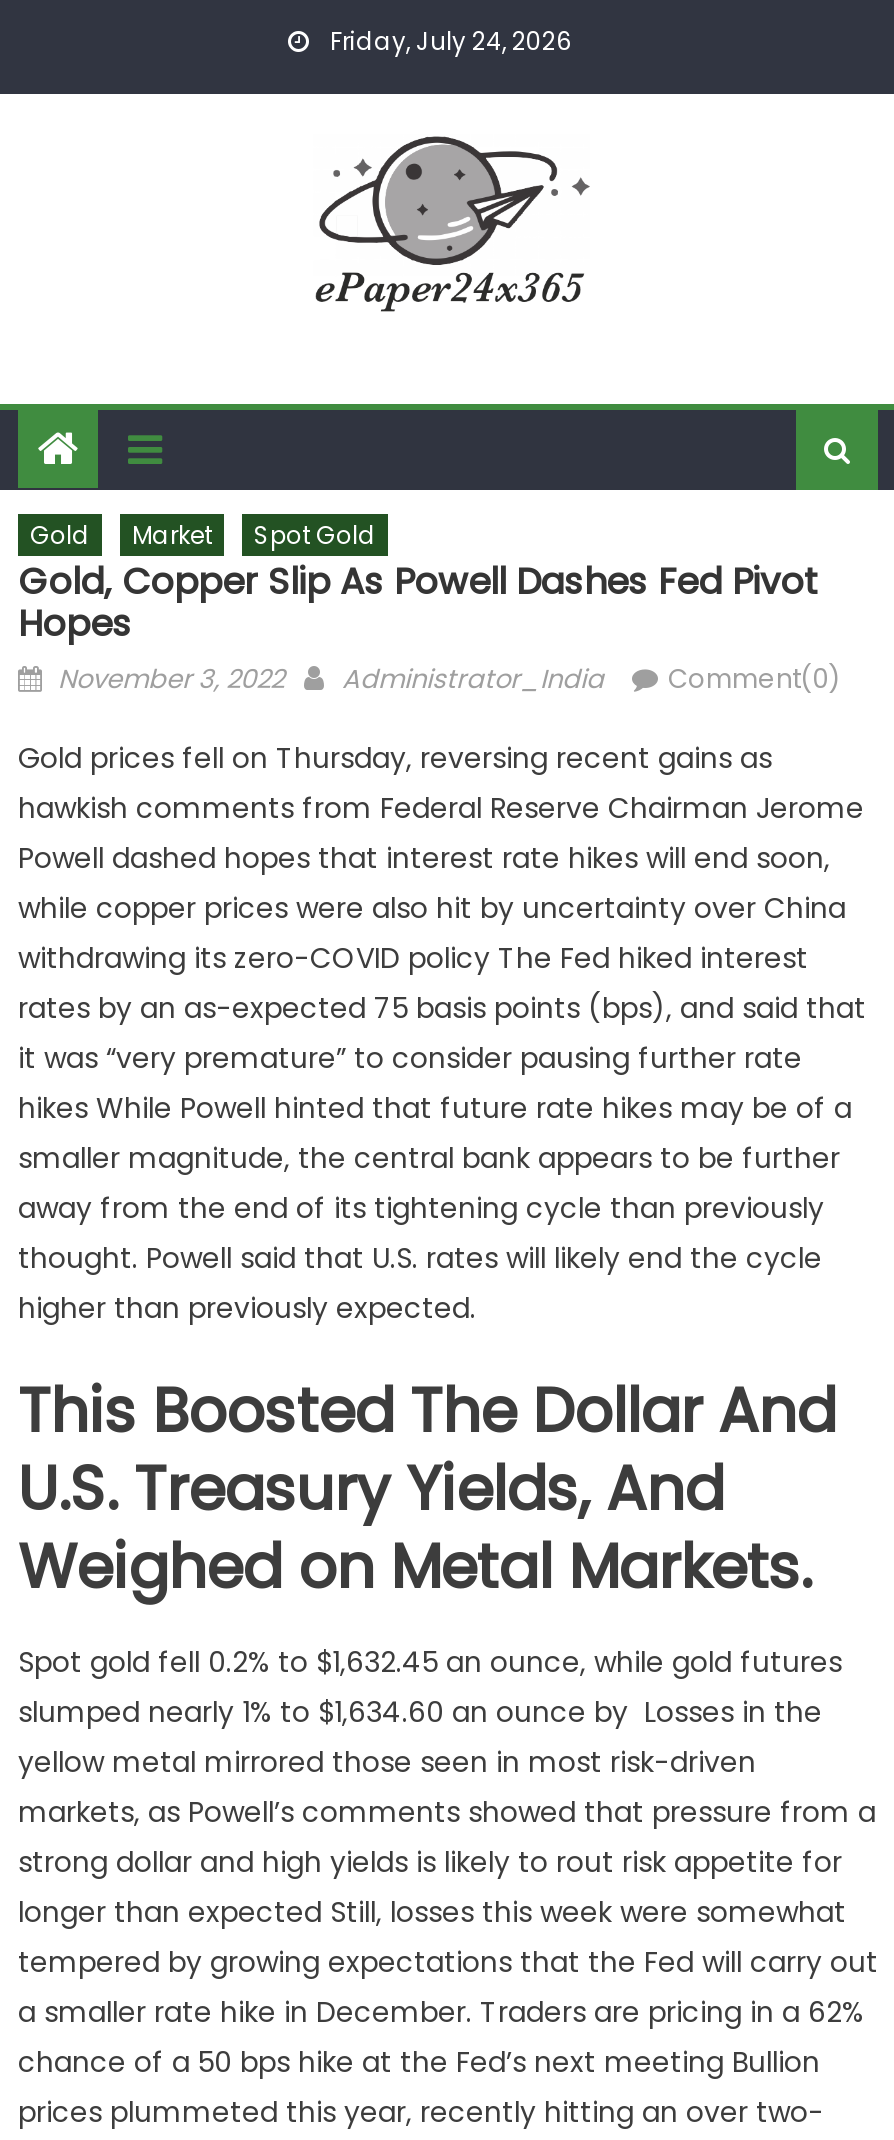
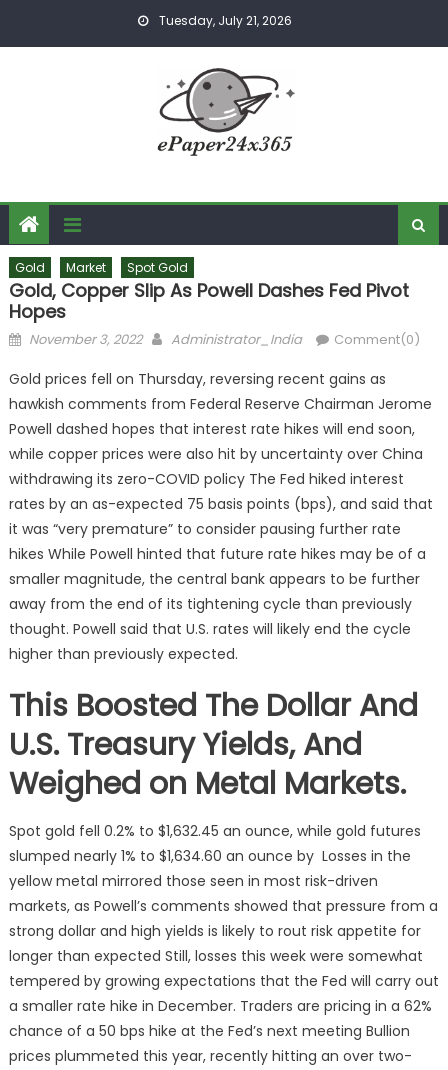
- Friday, July 24, 2026
+ Tuesday, July 21, 2026
